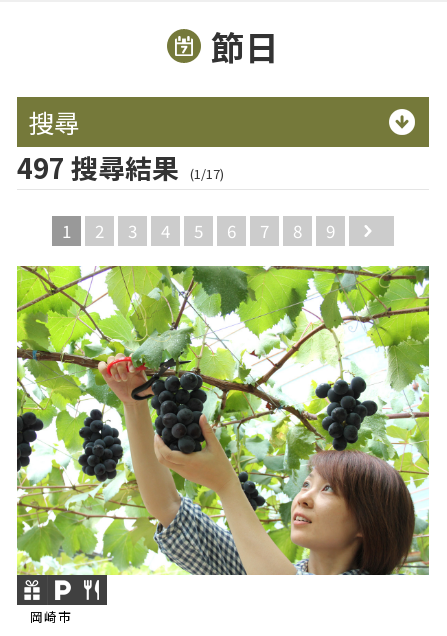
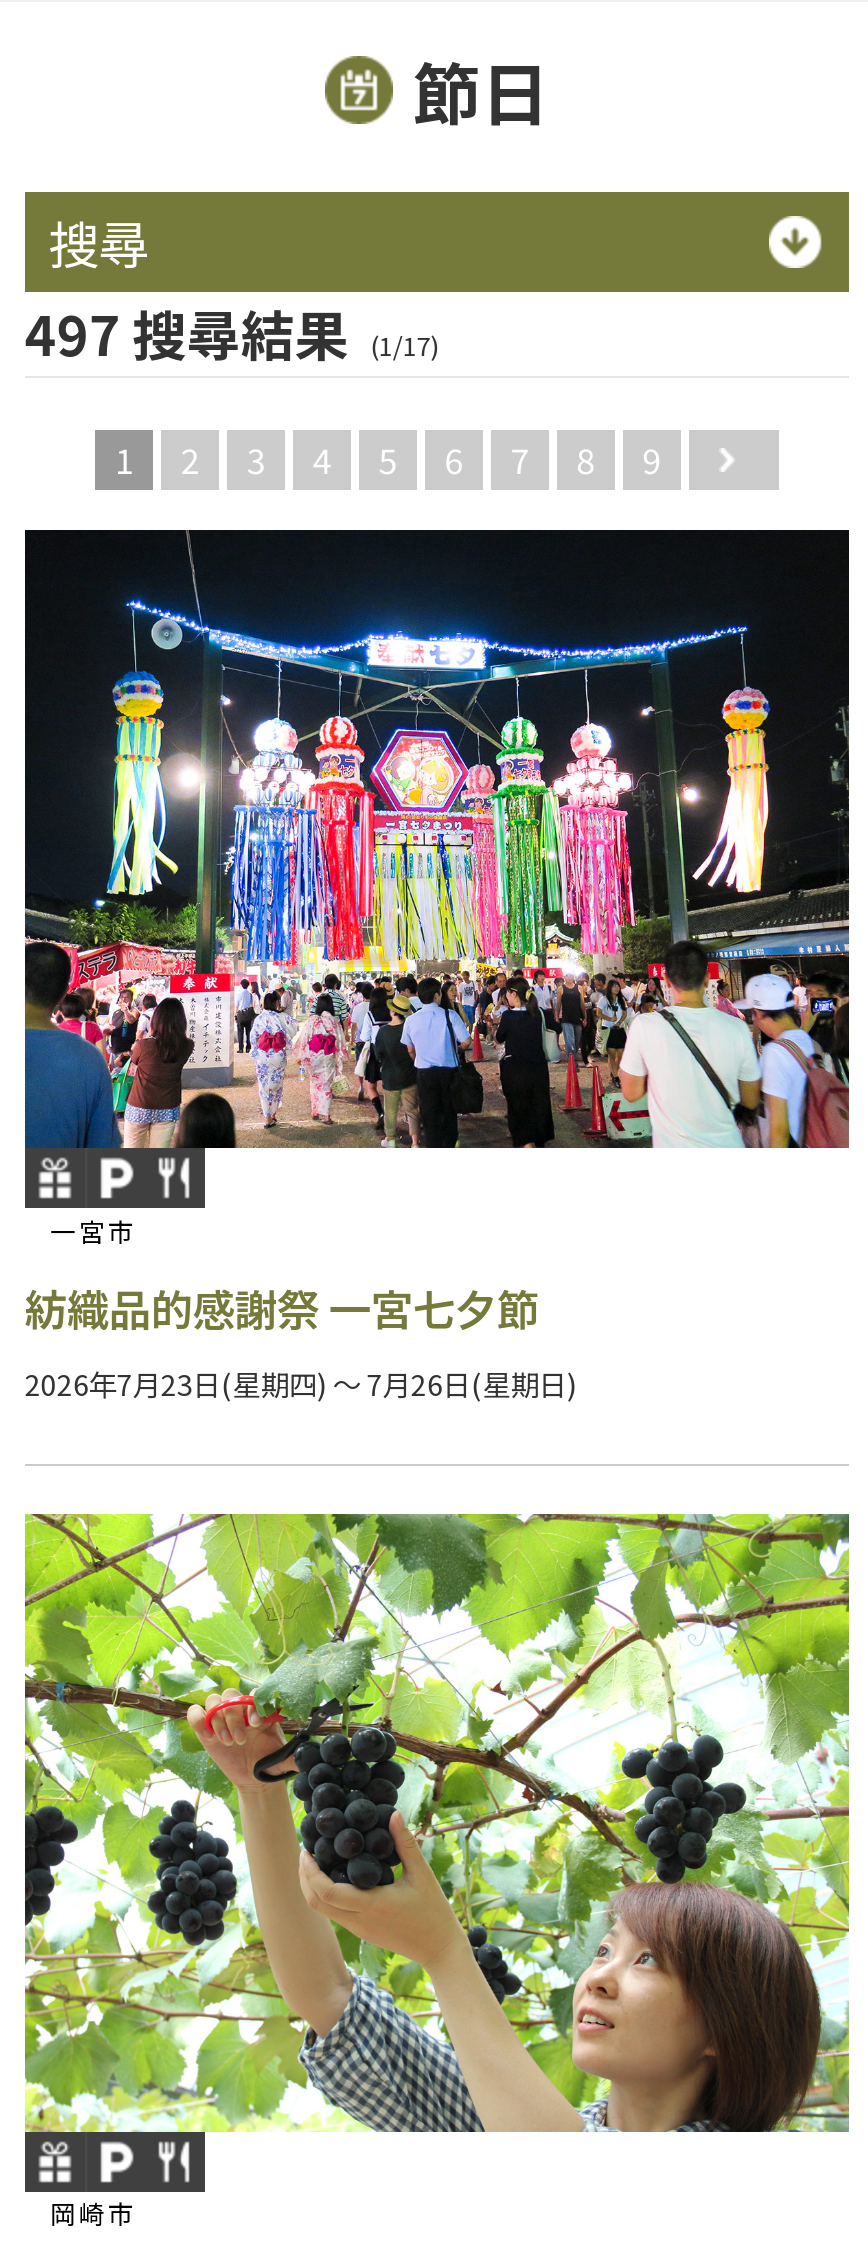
+ [image]
+ 一宮市
+ 紡織品的感謝祭 一宮七夕節
+ 2026年7月23日(星期四) ～ 7月26日(星期日)
